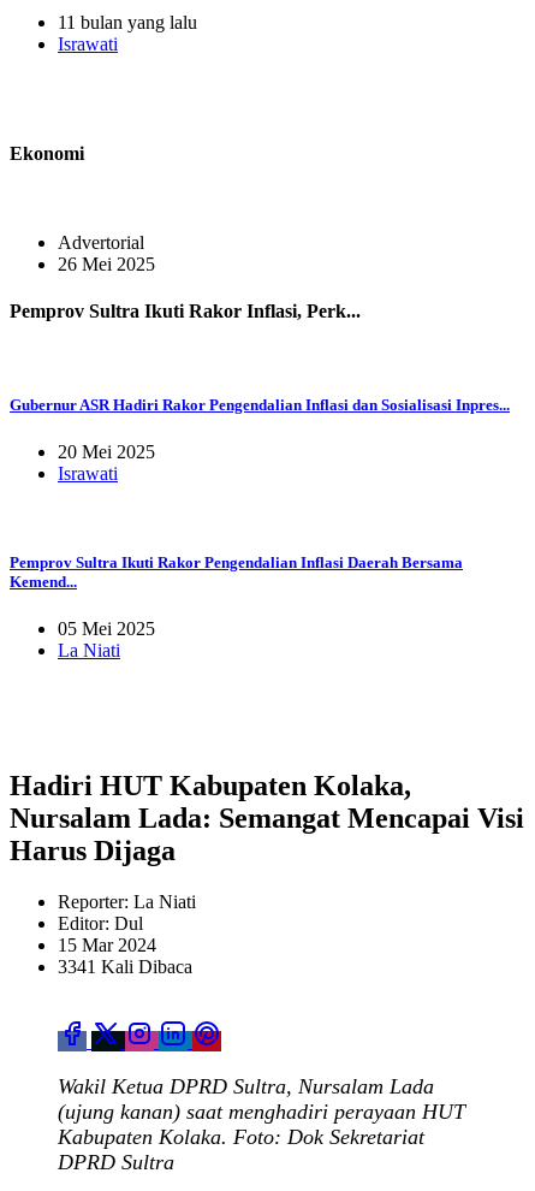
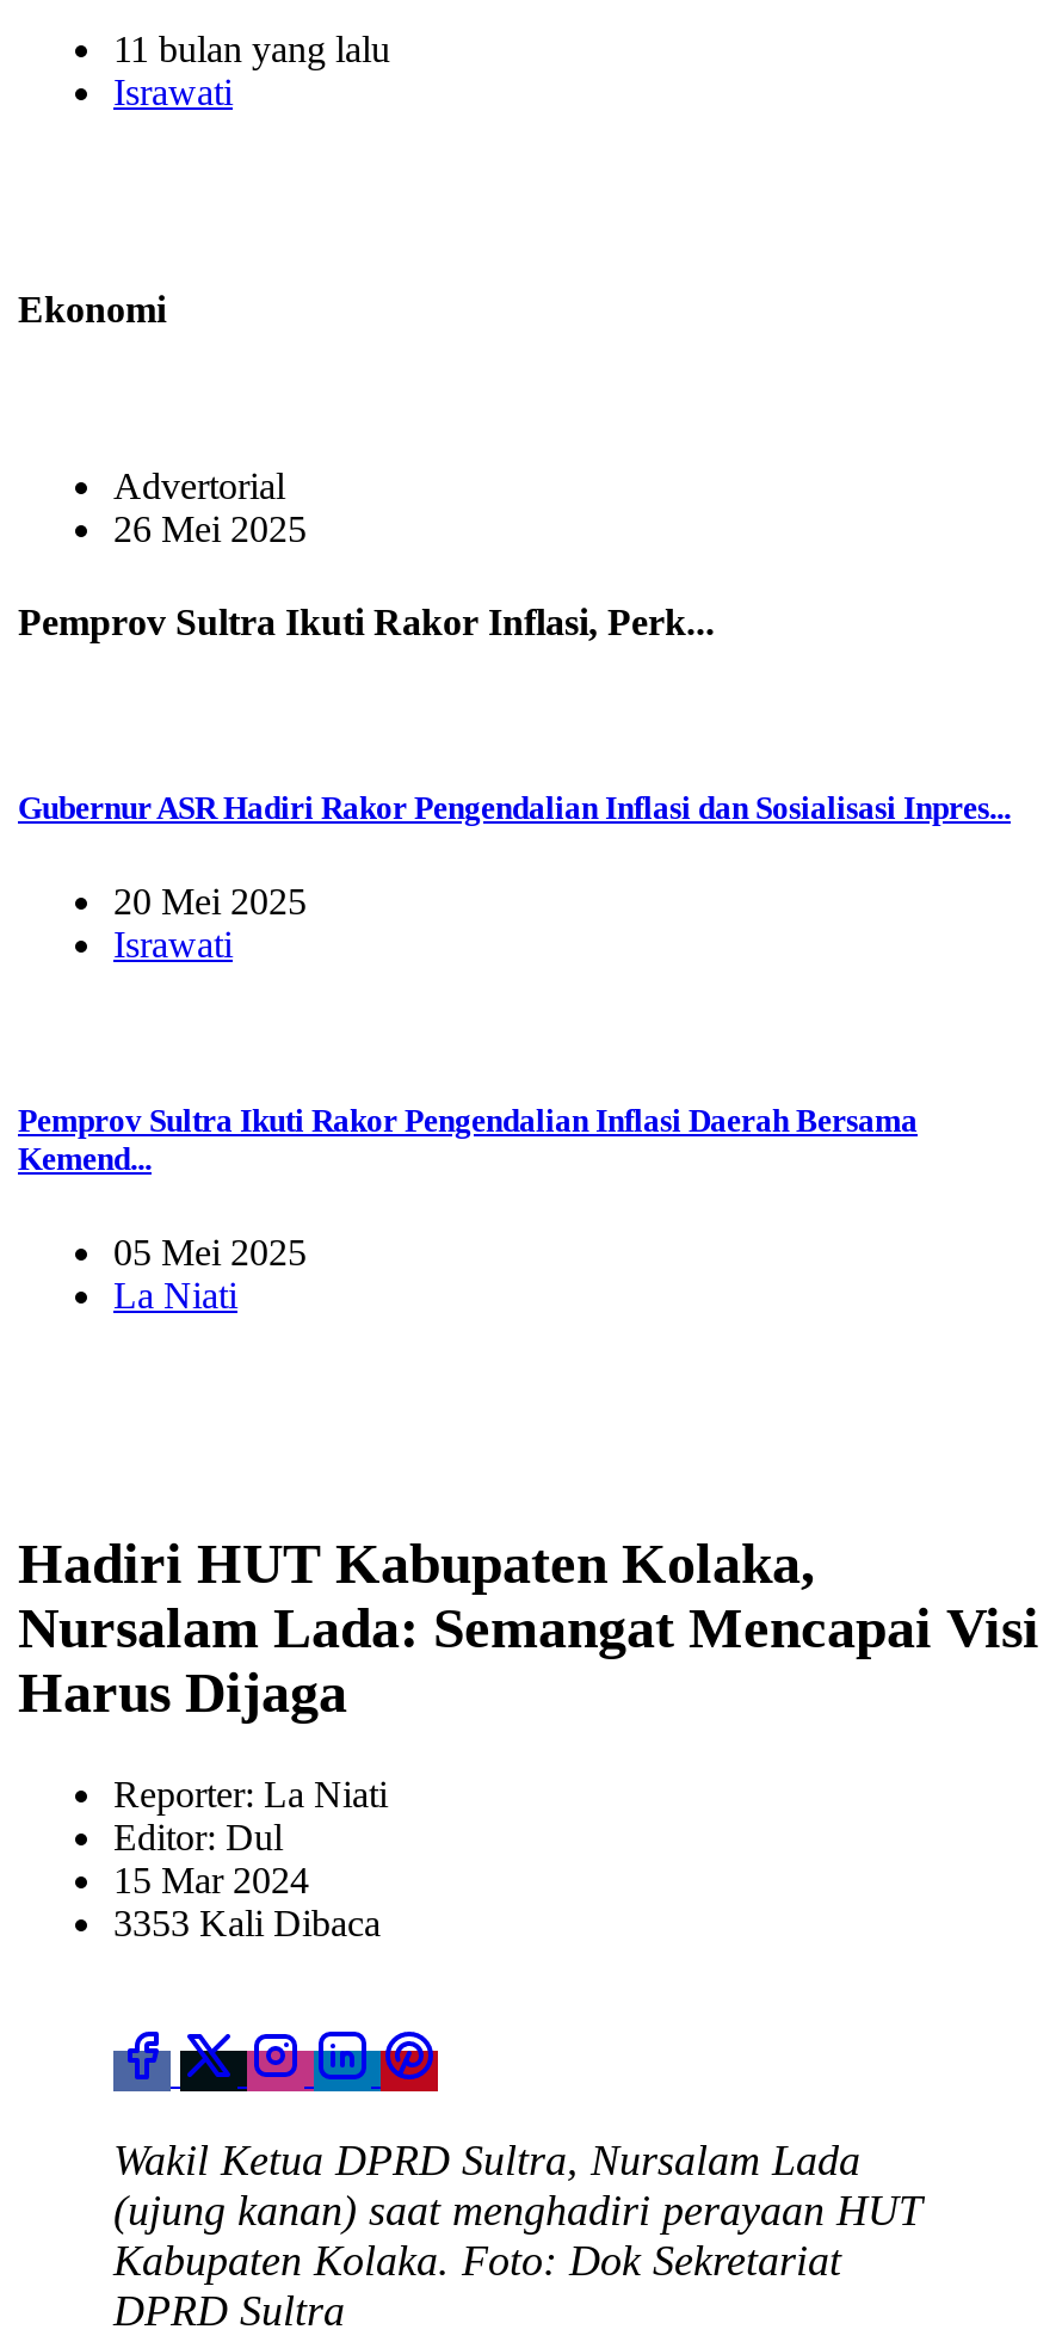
- 3341 Kali Dibaca
+ 3353 Kali Dibaca
